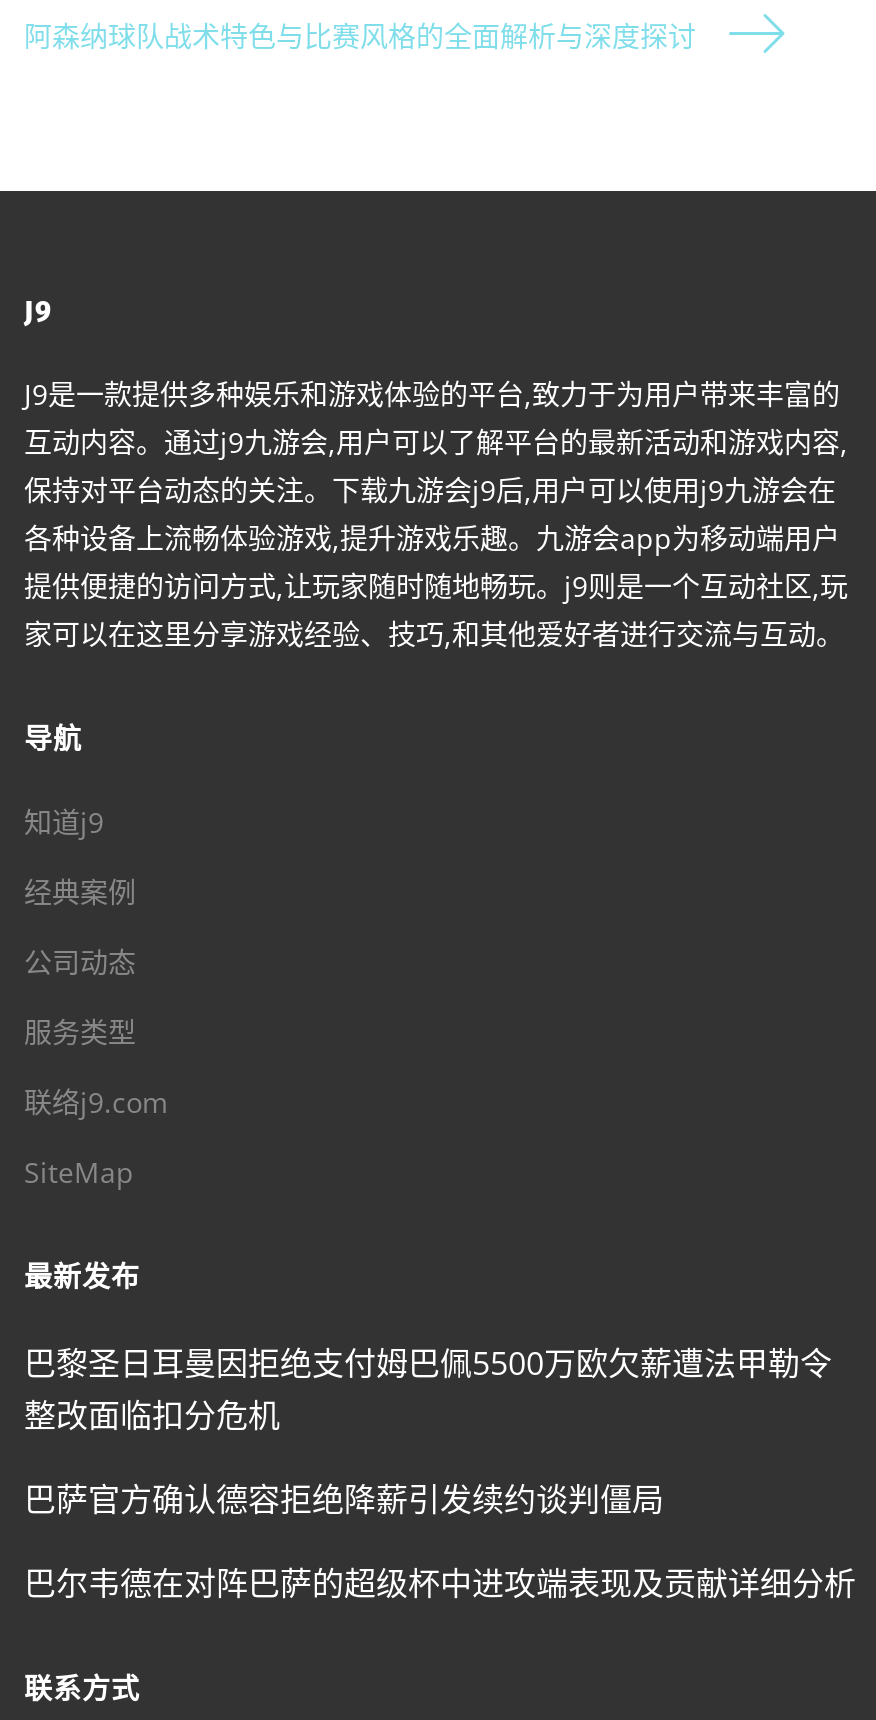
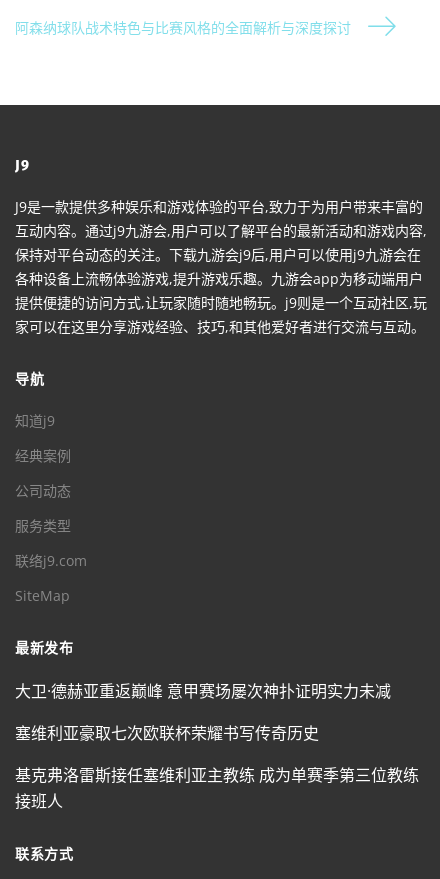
- 巴黎圣日耳曼因拒绝支付姆巴佩5500万欧欠薪遭法甲勒令
- 整改面临扣分危机
+ 大卫·德赫亚重返巅峰 意甲赛场屡次神扑证明实力未减

- 巴萨官方确认德容拒绝降薪引发续约谈判僵局
+ 塞维利亚豪取七次欧联杯荣耀书写传奇历史

- 巴尔韦德在对阵巴萨的超级杯中进攻端表现及贡献详细分析
+ 基克弗洛雷斯接任塞维利亚主教练 成为单赛季第三位教练
+ 接班人
